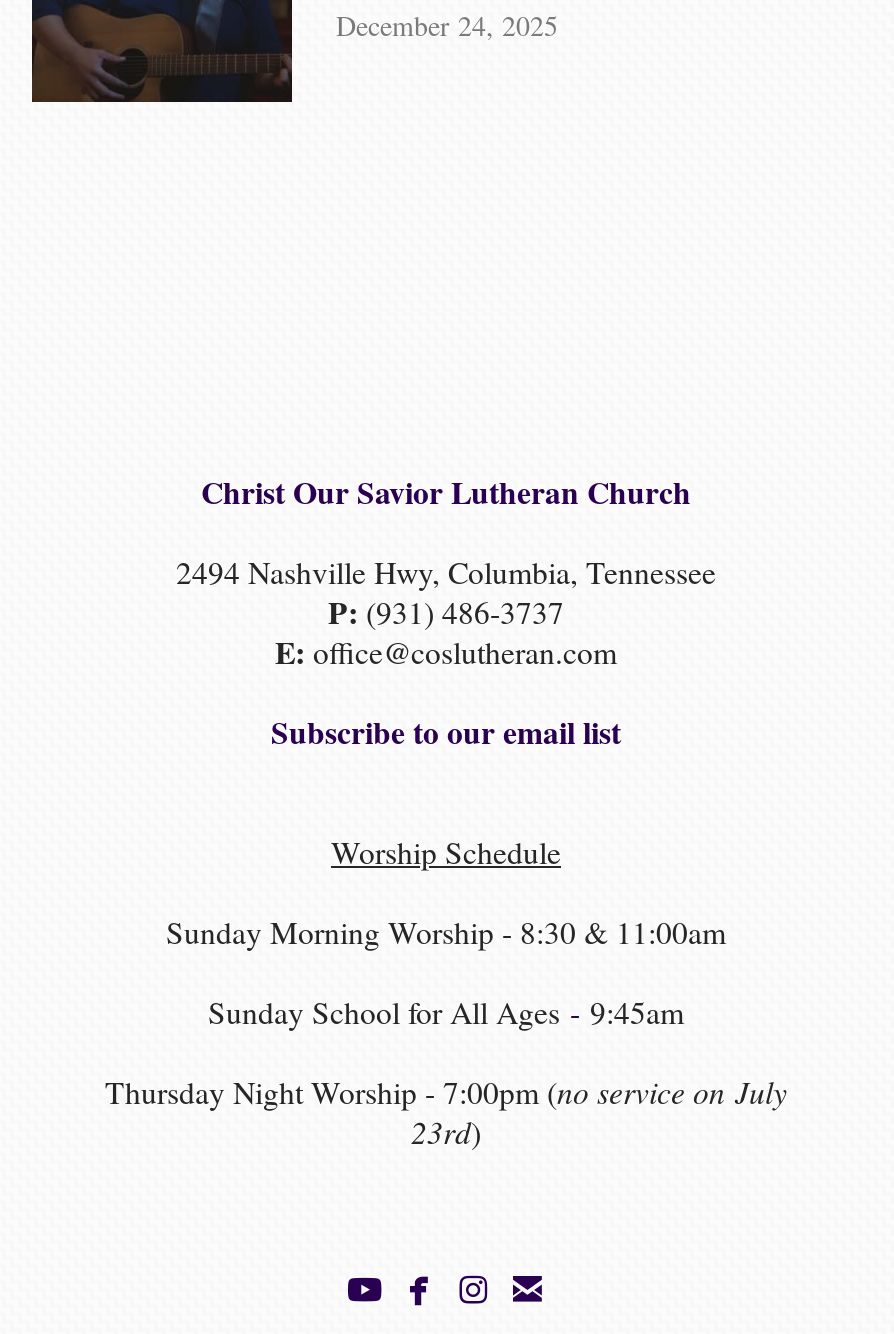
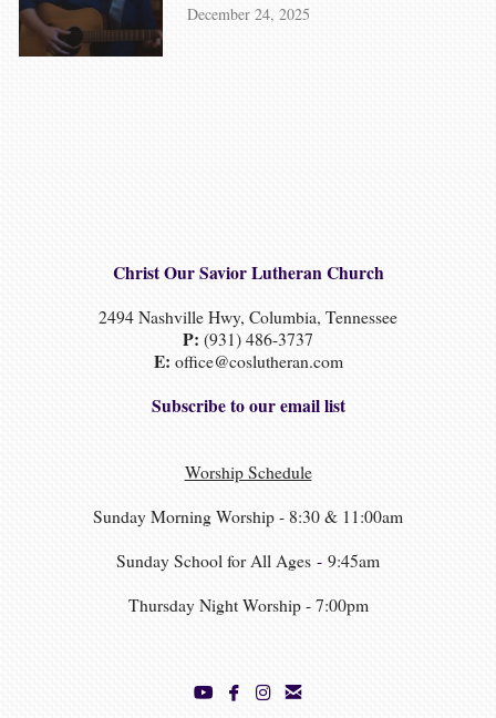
- Thursday Night Worship - 7:00pm (no service on July
- 23rd)
+ Thursday Night Worship - 7:00pm
